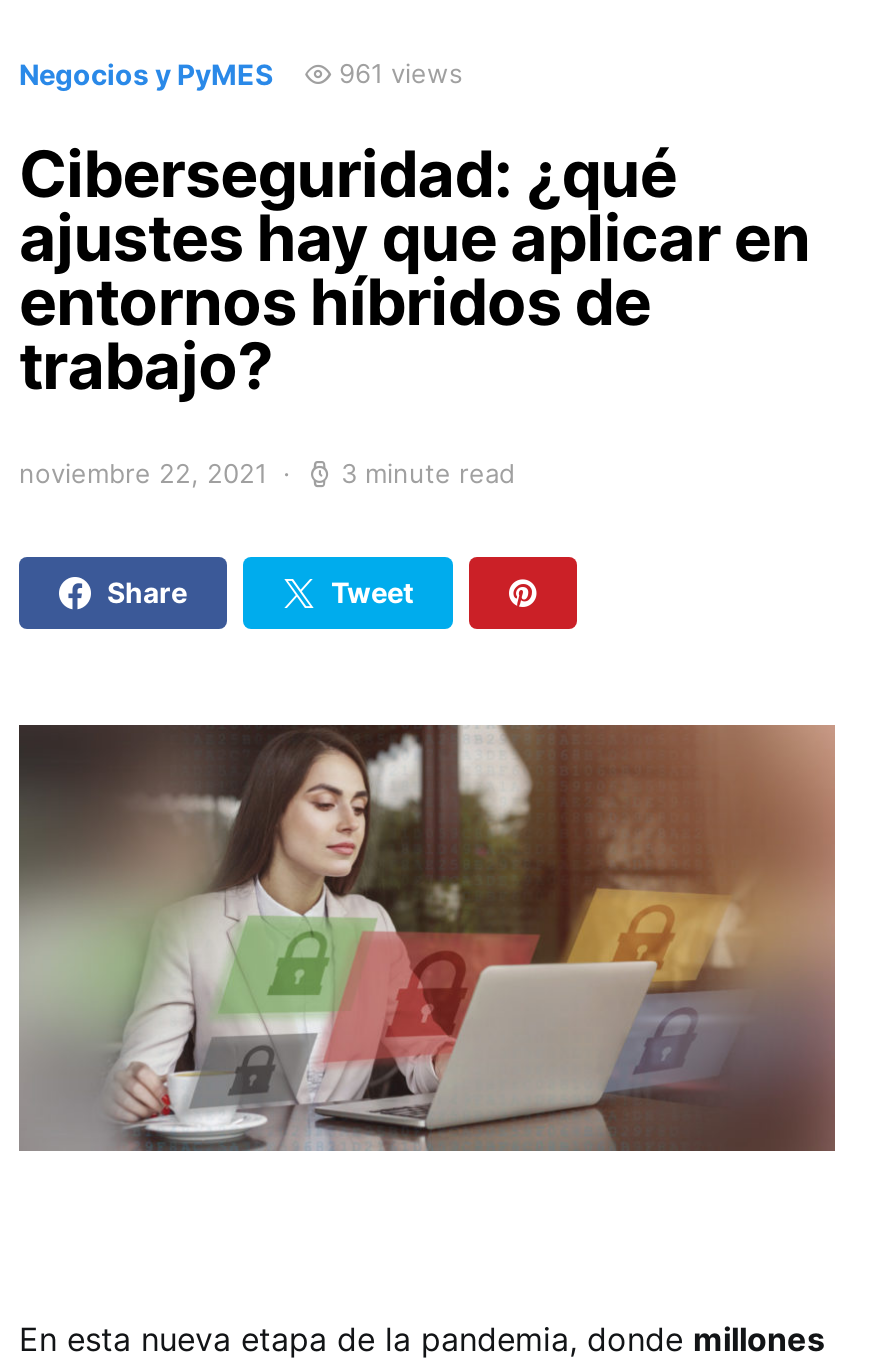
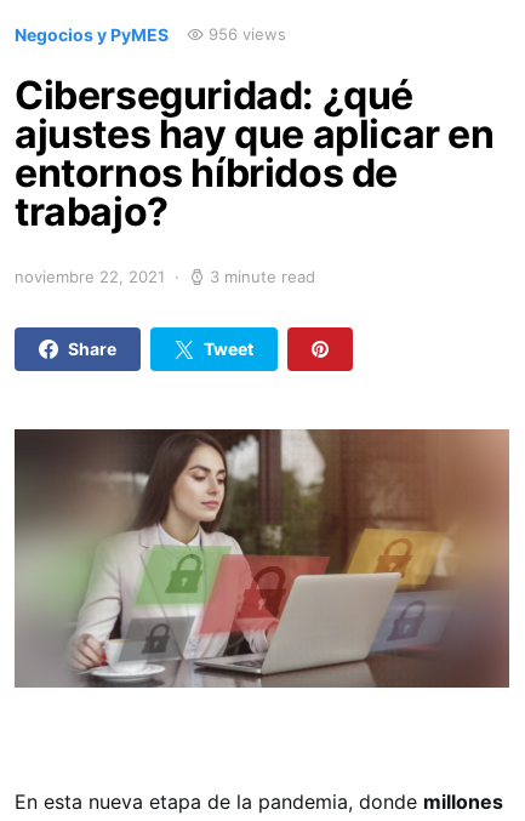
- 961 views
+ 956 views
